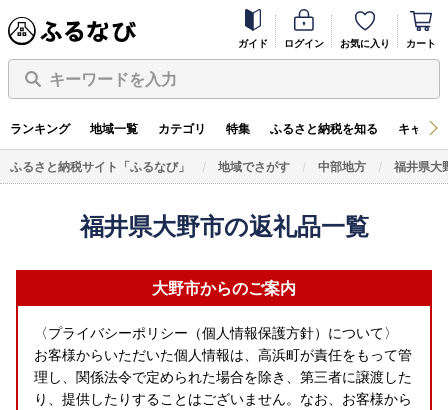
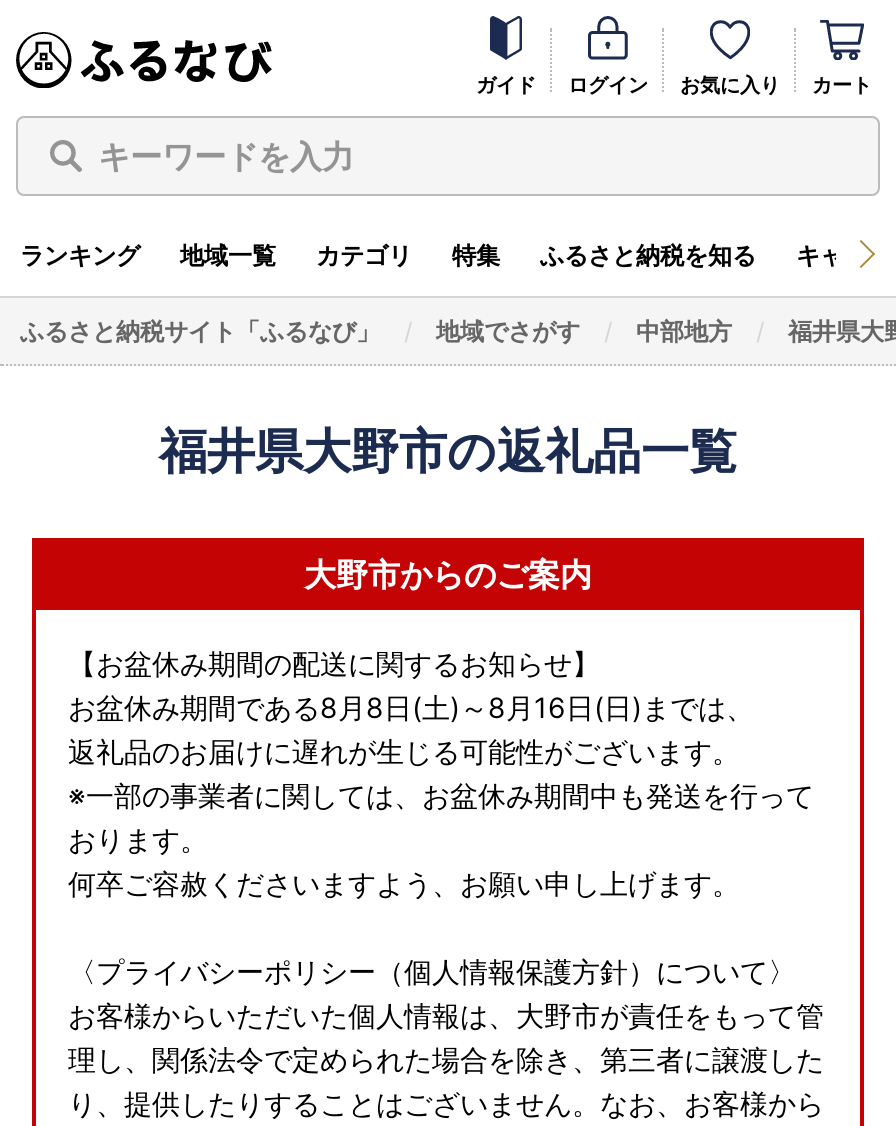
+ 【お盆休み期間の配送に関するお知らせ】
+ お盆休み期間である8月8日(土)～8月16日(日)までは、
+ 返礼品のお届けに遅れが生じる可能性がございます。
+ ※一部の事業者に関しては、お盆休み期間中も発送を行って
+ おります。
+ 何卒ご容赦くださいますよう、お願い申し上げます。

- お客様からいただいた個人情報は、高浜町が責任をもって管
+ お客様からいただいた個人情報は、大野市が責任をもって管
